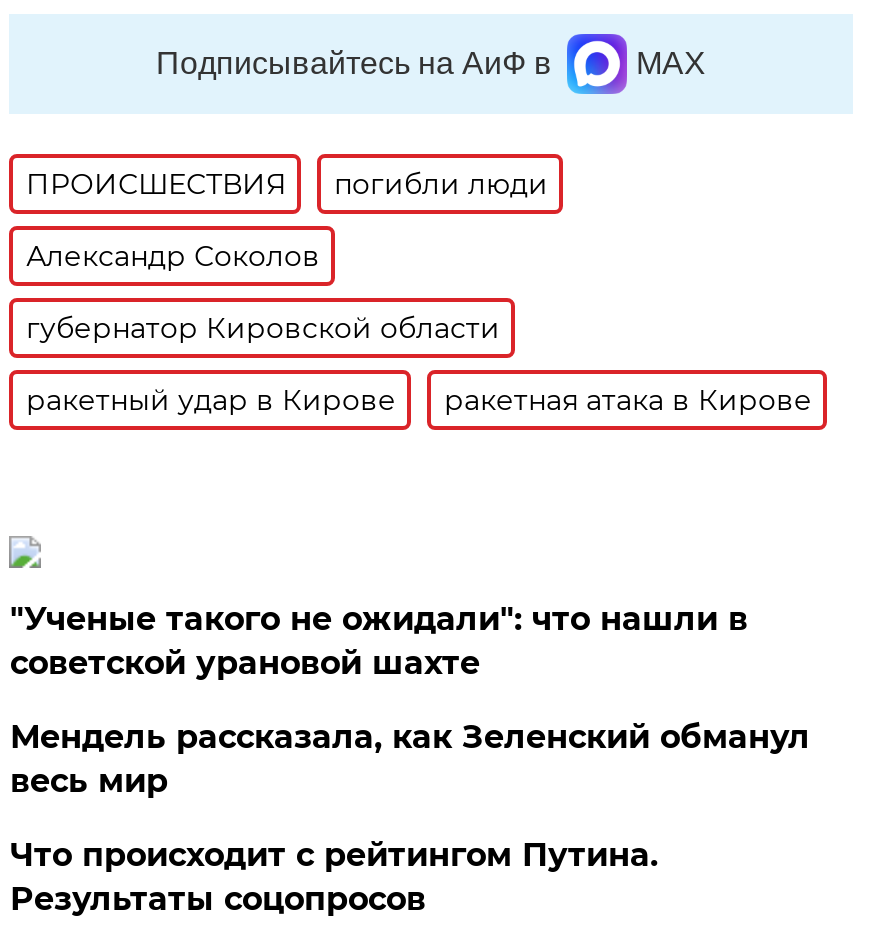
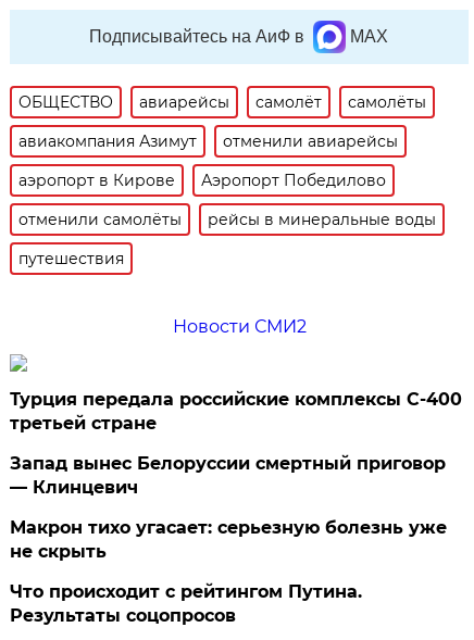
- ПРОИСШЕСТВИЯ
- погибли люди
- Александр Соколов
- губернатор Кировской области
- ракетный удар в Кирове
- ракетная атака в Кирове
+ ОБЩЕСТВО
+ авиарейсы
+ самолёт
+ самолёты
+ авиакомпания Азимут
+ отменили авиарейсы
+ аэропорт в Кирове
+ Аэропорт Победилово
+ отменили самолёты
+ рейсы в минеральные воды
+ путешествия
+ Новости СМИ2

- "Ученые такого не ожидали": что нашли в
- советской урановой шахте
- Мендель рассказала, как Зеленский обманул
- весь мир
+ Турция передала российские комплексы С-400
+ третьей стране
+ Запад вынес Белоруссии смертный приговор
+ — Клинцевич
+ Макрон тихо угасает: серьезную болезнь уже
+ не скрыть
